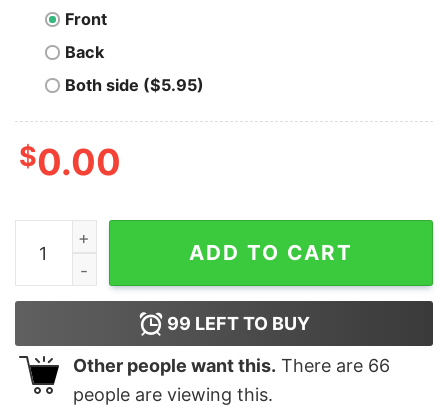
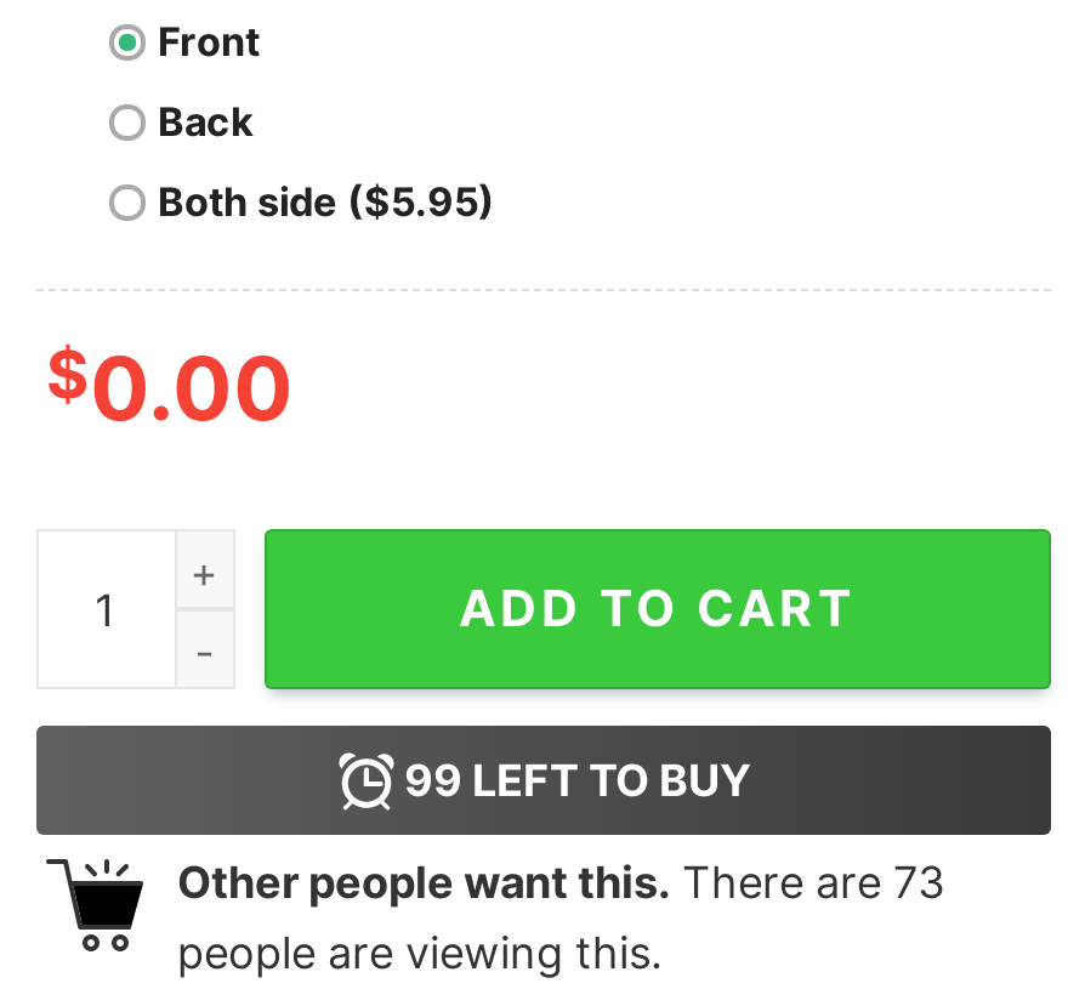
- Other people want this. There are 66
+ Other people want this. There are 73
